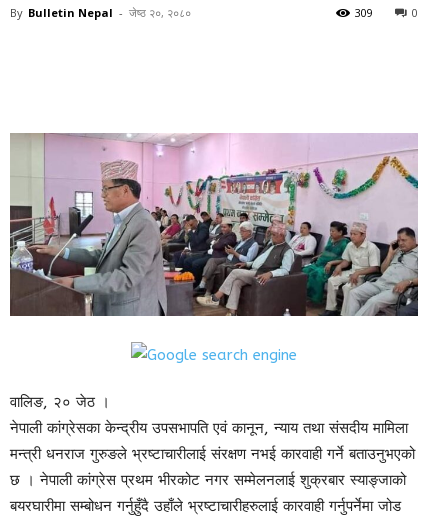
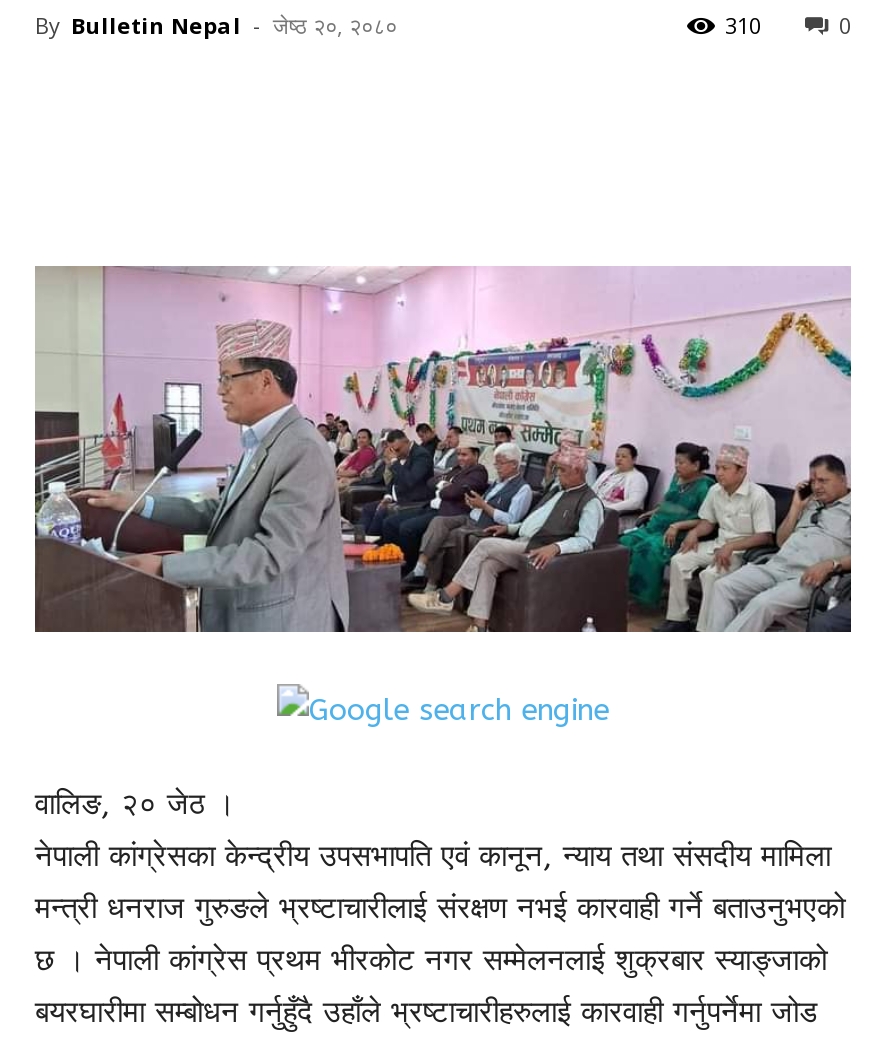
- 309
+ 310
